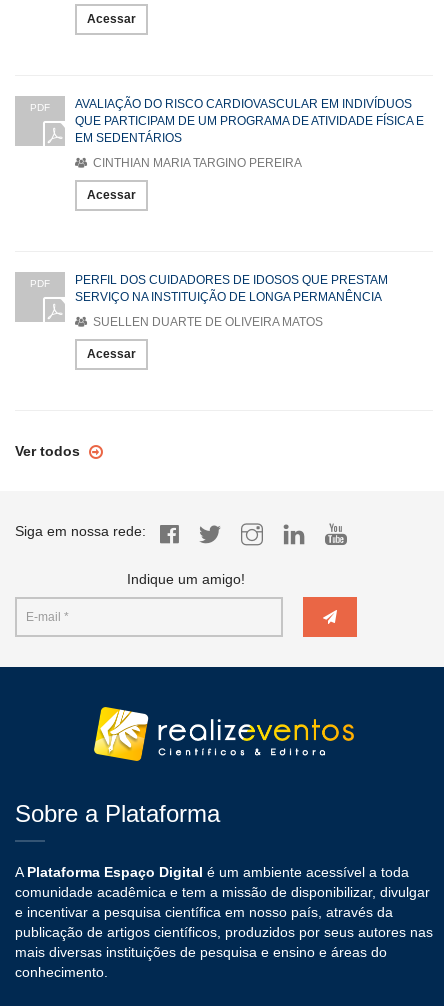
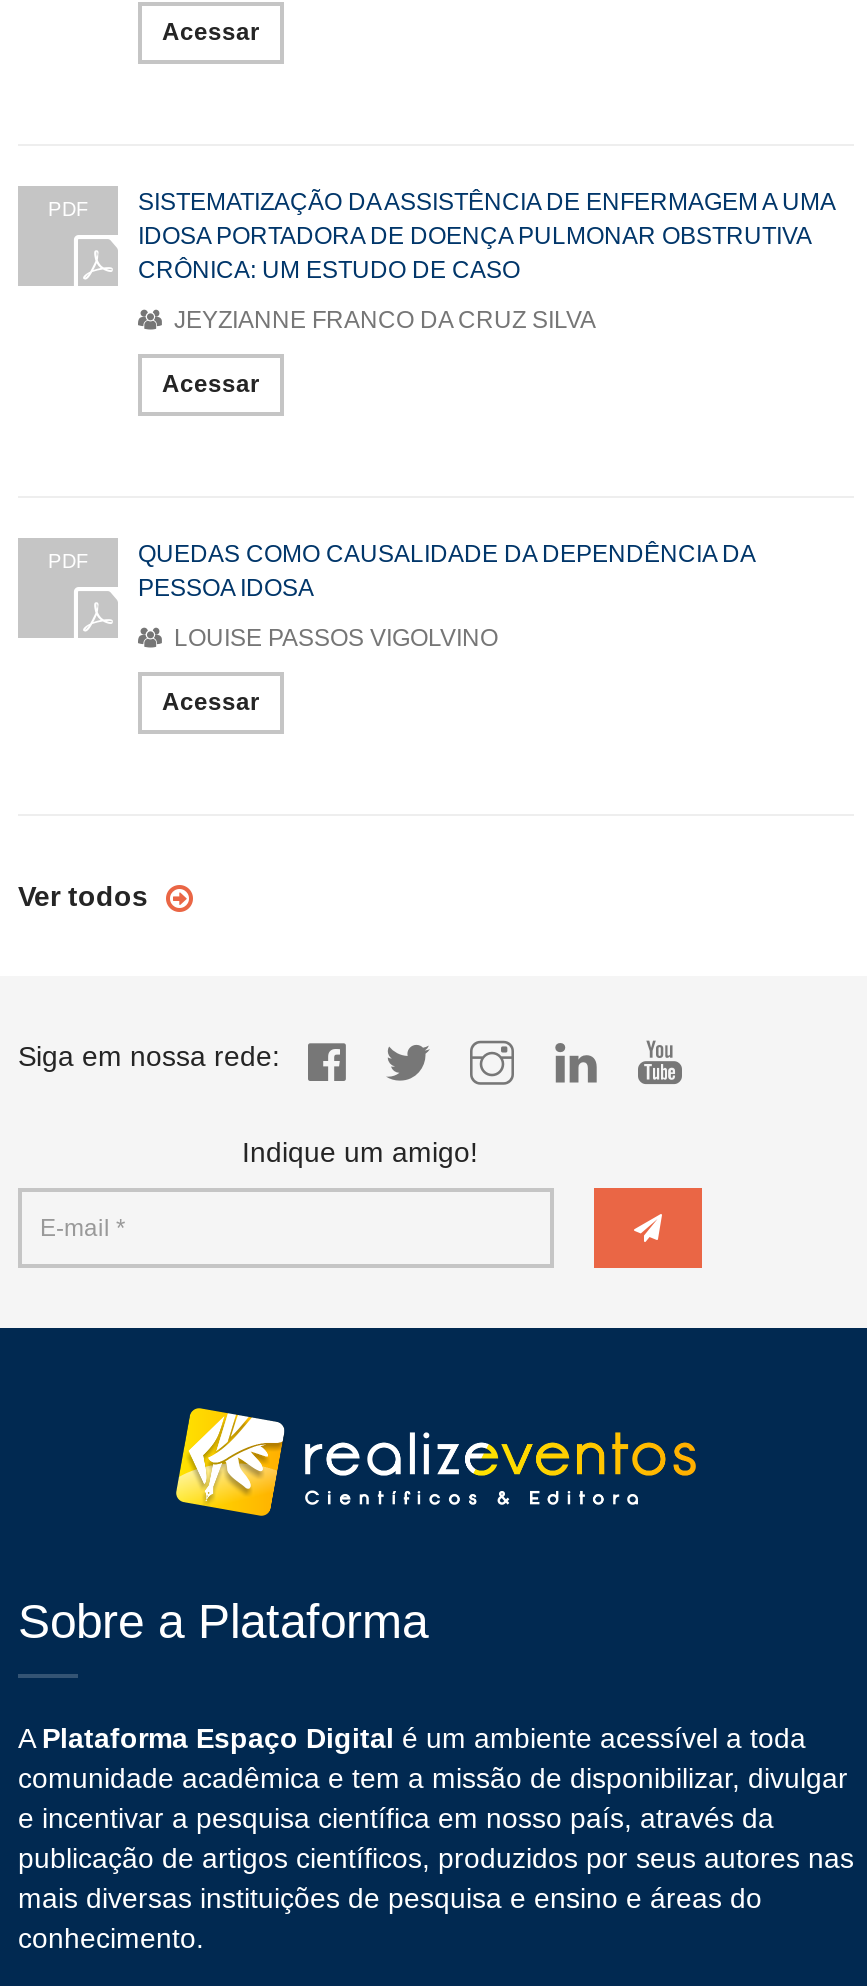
- AVALIAÇÃO DO RISCO CARDIOVASCULAR EM INDIVÍDUOS
- QUE PARTICIPAM DE UM PROGRAMA DE ATIVIDADE FÍSICA E
- EM SEDENTÁRIOS
+ SISTEMATIZAÇÃO DA ASSISTÊNCIA DE ENFERMAGEM A UMA
+ IDOSA PORTADORA DE DOENÇA PULMONAR OBSTRUTIVA
+ CRÔNICA: UM ESTUDO DE CASO

- CINTHIAN MARIA TARGINO PEREIRA
+ JEYZIANNE FRANCO DA CRUZ SILVA

- PERFIL DOS CUIDADORES DE IDOSOS QUE PRESTAM
- SERVIÇO NA INSTITUIÇÃO DE LONGA PERMANÊNCIA
+ QUEDAS COMO CAUSALIDADE DA DEPENDÊNCIA DA
+ PESSOA IDOSA

- SUELLEN DUARTE DE OLIVEIRA MATOS
+ LOUISE PASSOS VIGOLVINO
